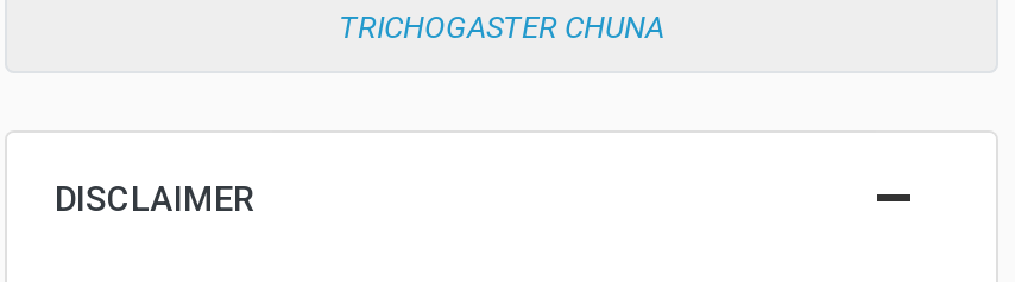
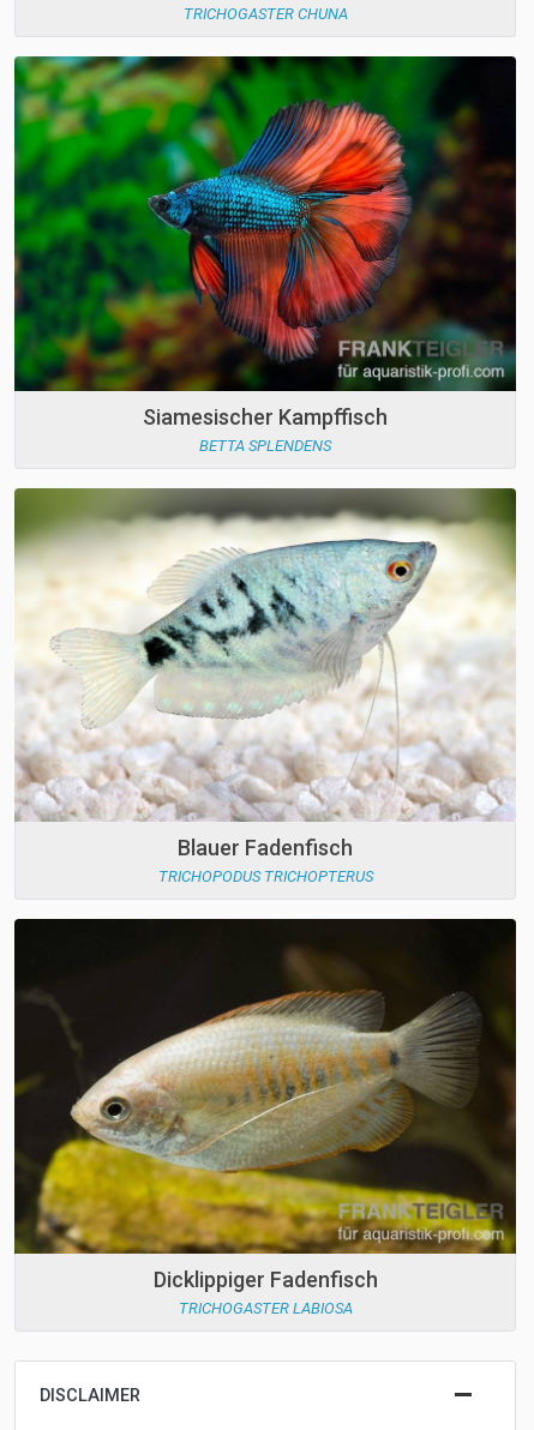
+ [image]
+ Siamesischer Kampffisch
+ BETTA SPLENDENS

+ [image]
+ Blauer Fadenfisch
+ TRICHOPODUS TRICHOPTERUS

+ [image]
+ Dicklippiger Fadenfisch
+ TRICHOGASTER LABIOSA
